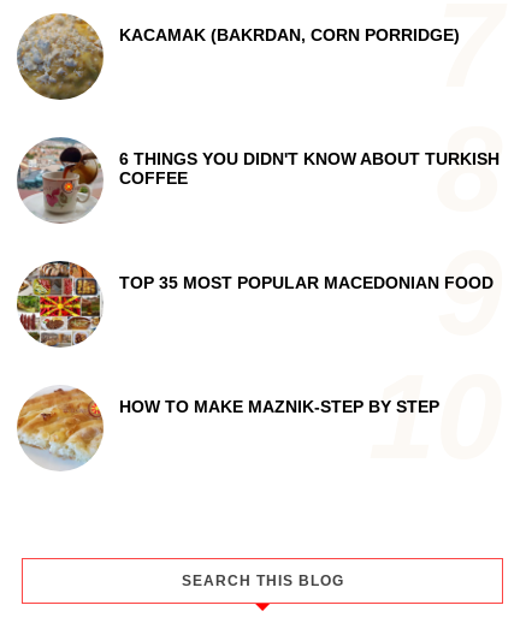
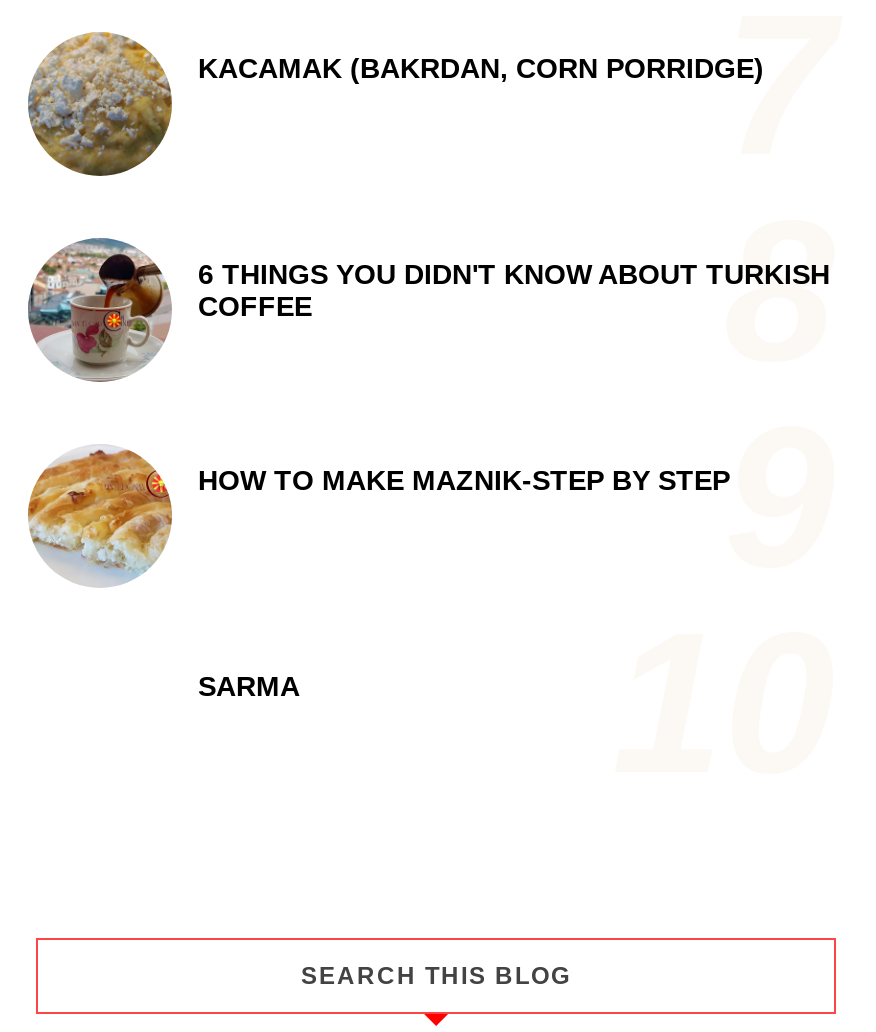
- [image]
- TOP 35 MOST POPULAR MACEDONIAN FOOD

moved up: [image] | HOW TO MAKE MAZNIK-STEP BY STEP

+ SARMA
